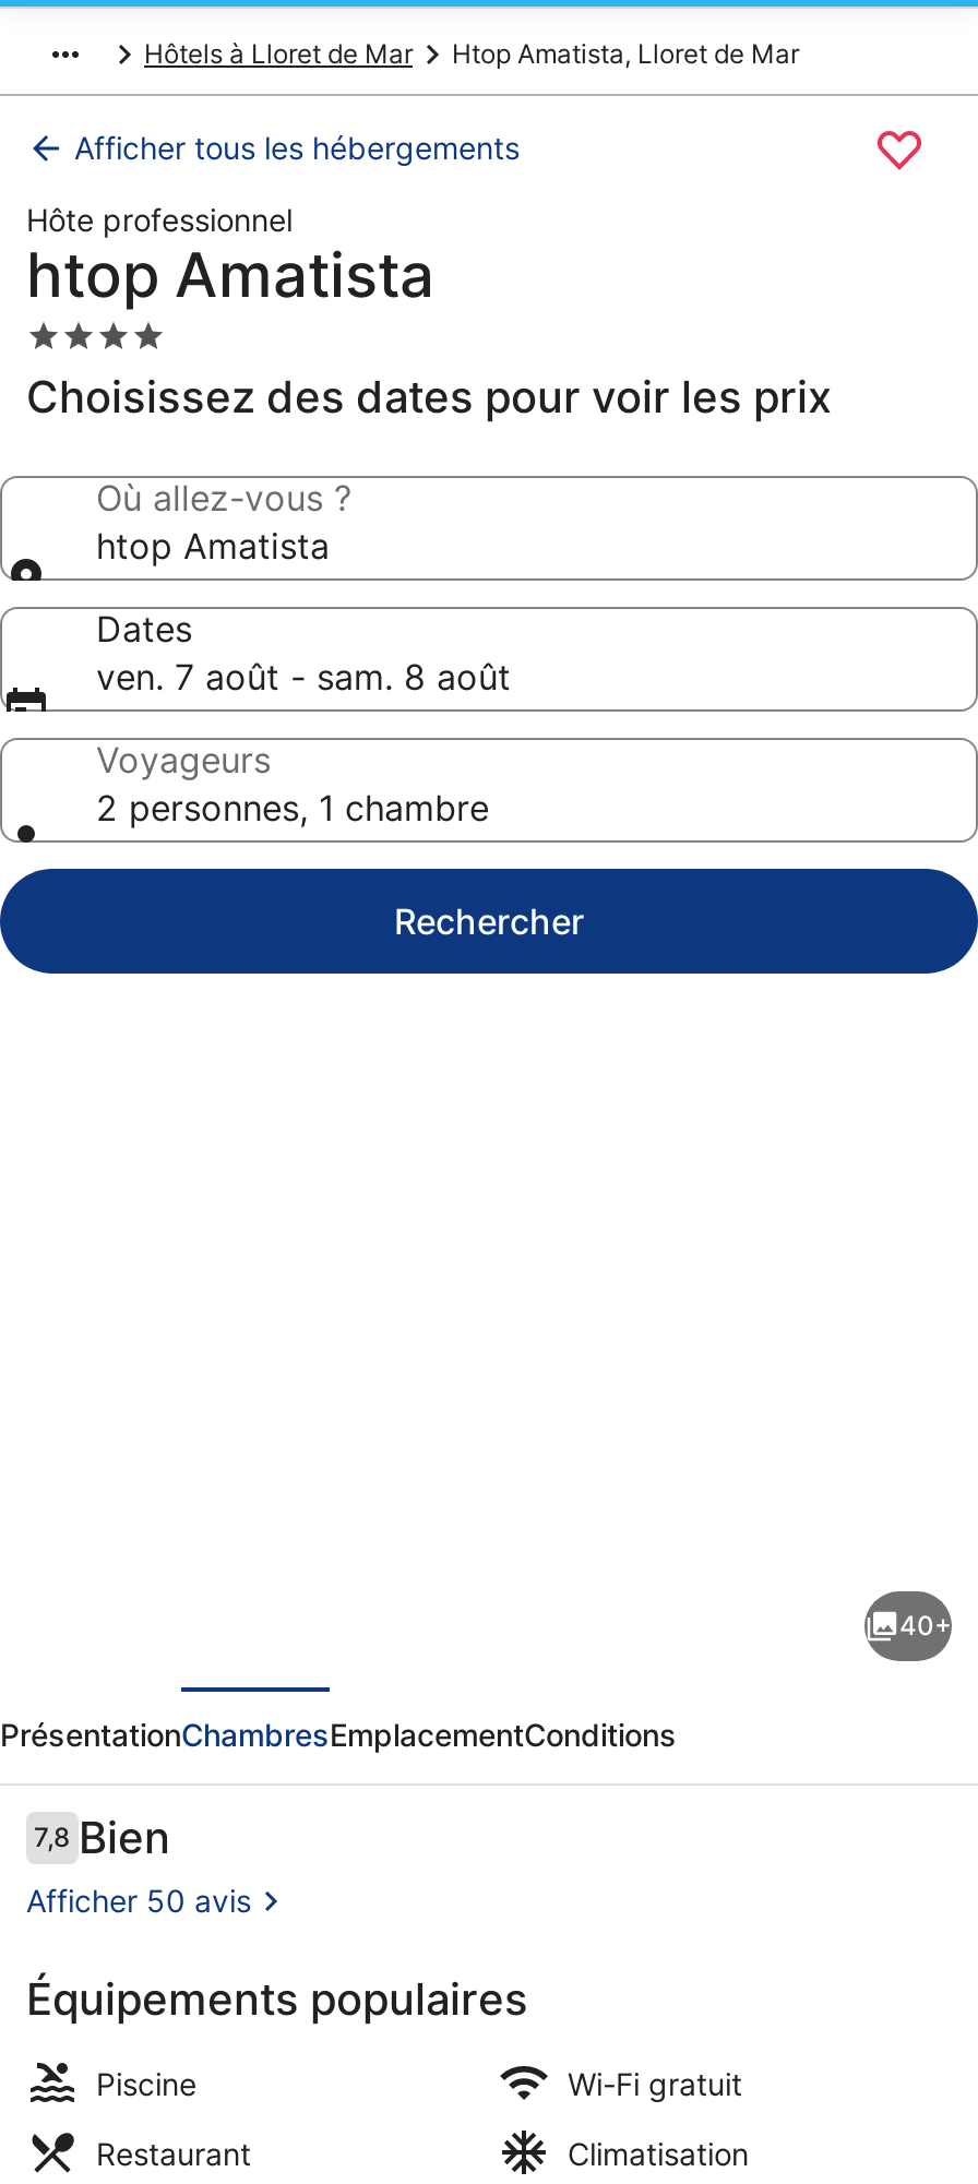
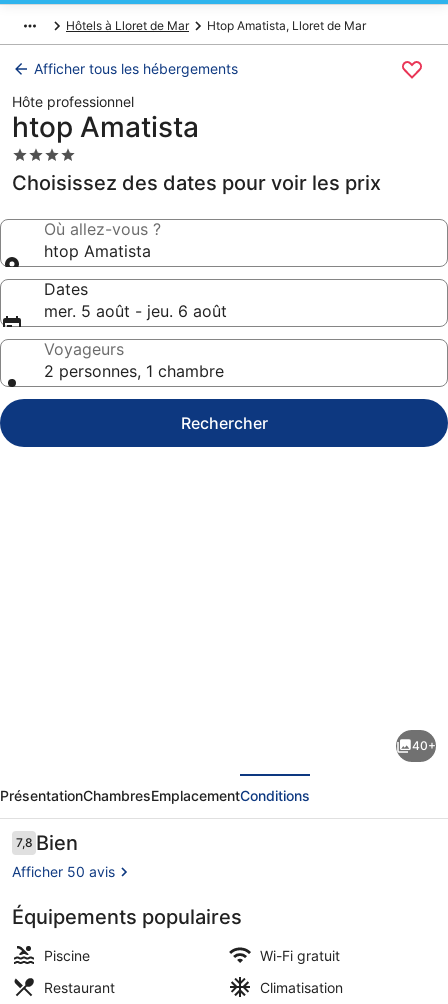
- ven. 7 août - sam. 8 août
+ mer. 5 août - jeu. 6 août
